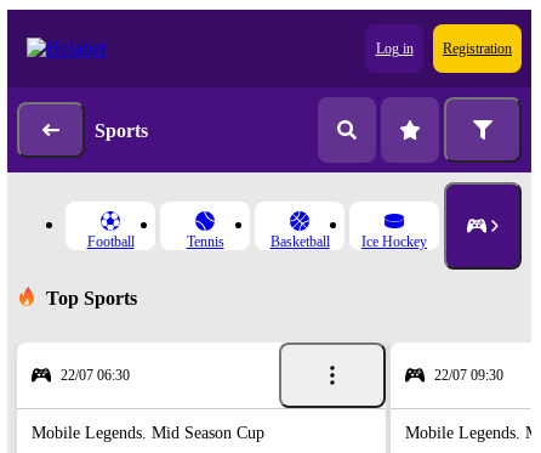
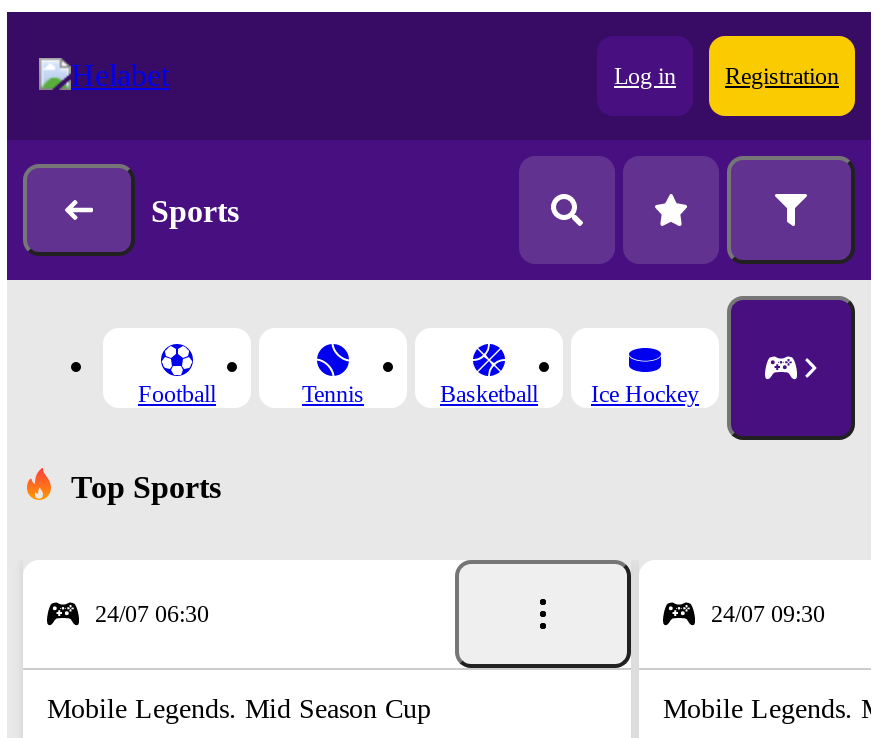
- 22/07 06:30
+ 24/07 06:30

- 22/07 09:30
+ 24/07 09:30
